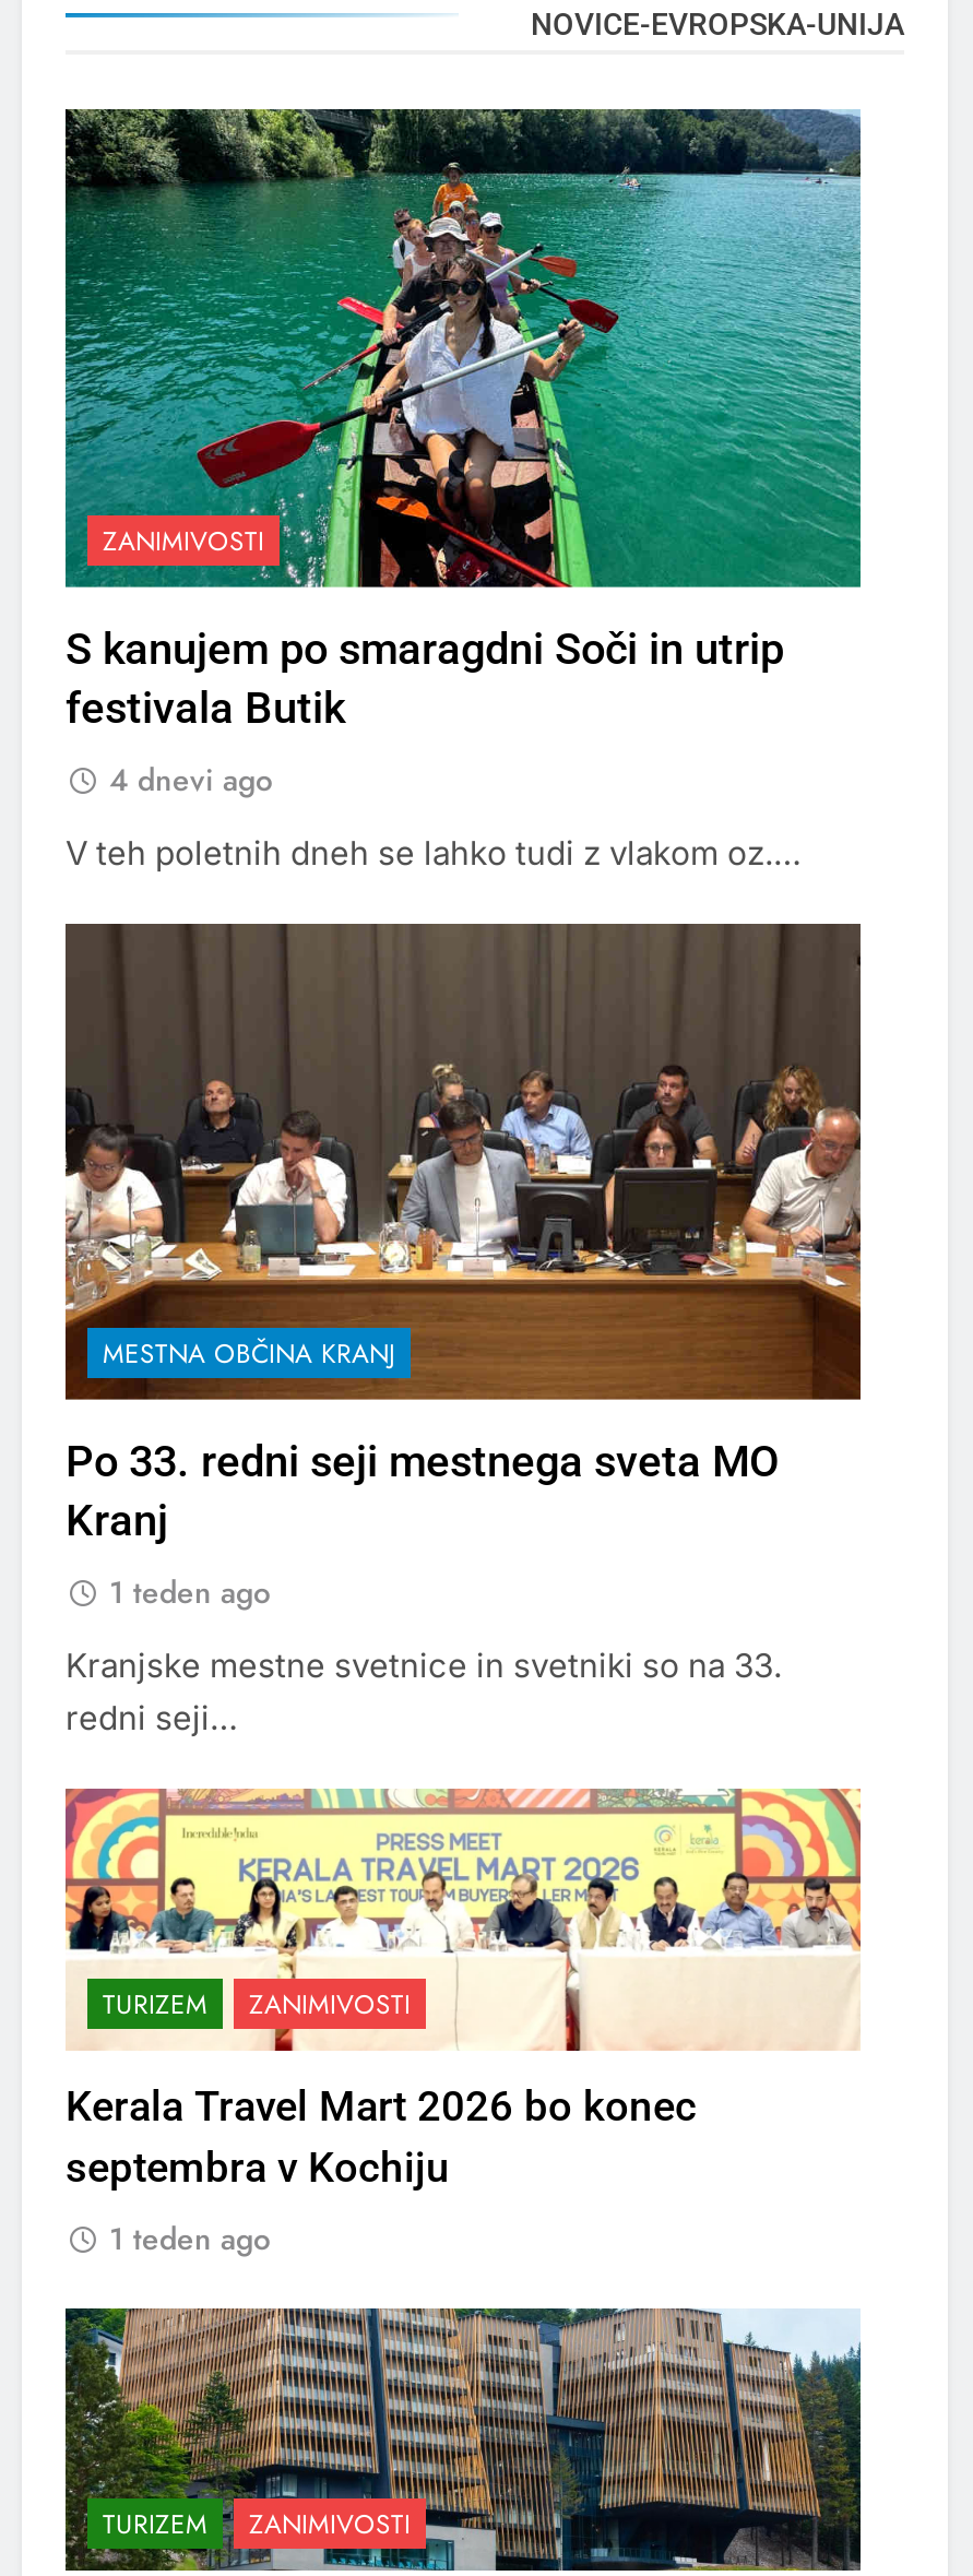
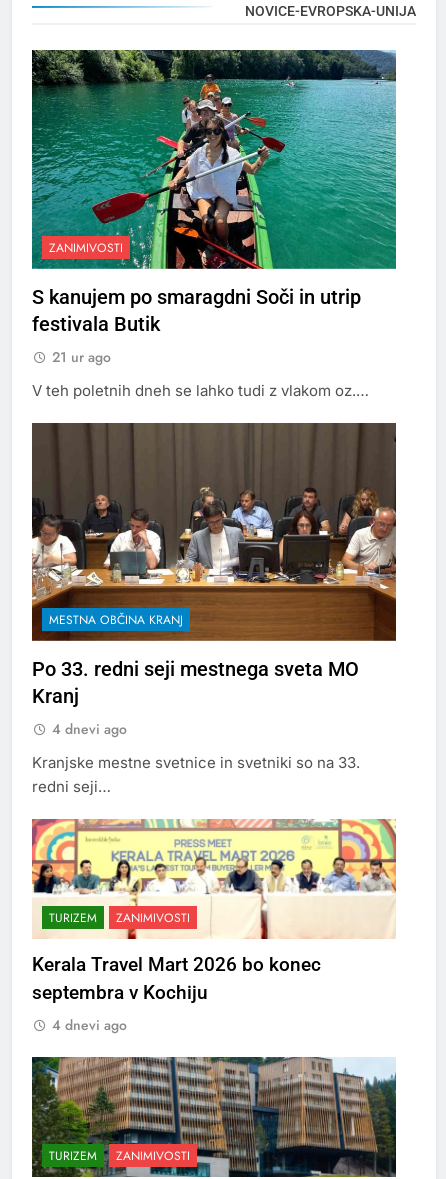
- 4 dnevi ago
+ 21 ur ago

- 1 teden ago
+ 4 dnevi ago

- 1 teden ago
+ 4 dnevi ago
